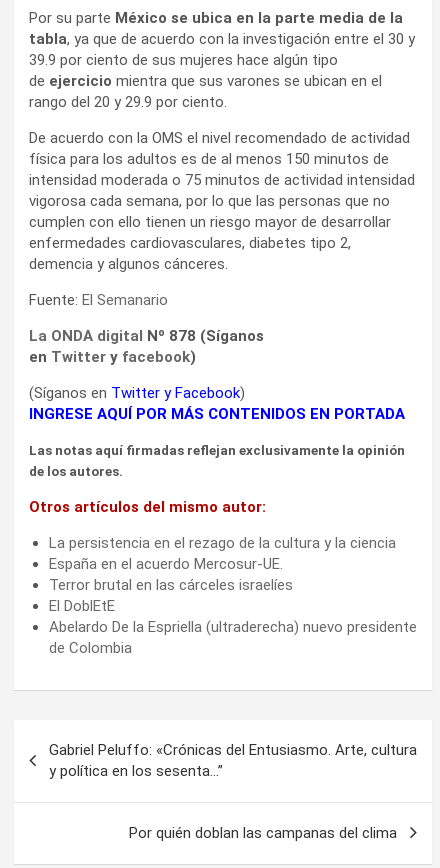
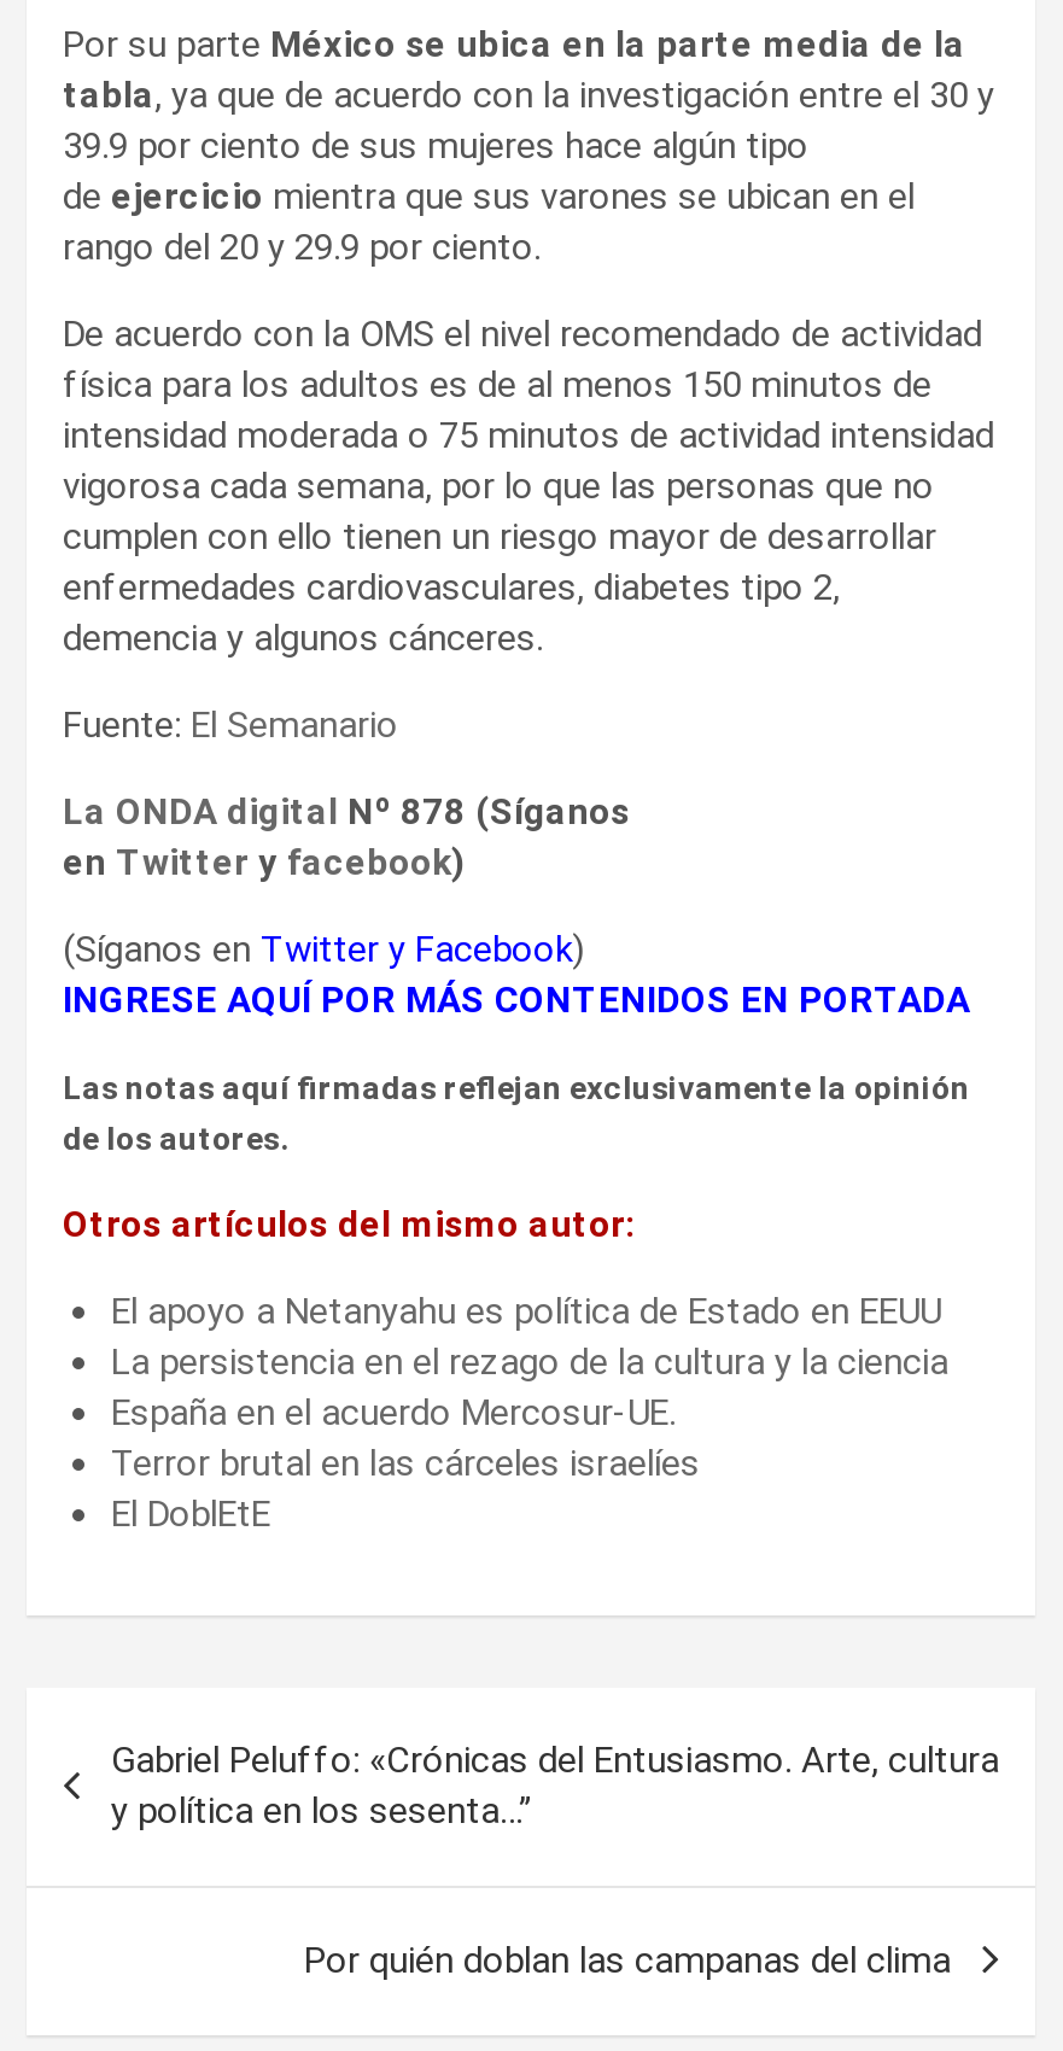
+ El apoyo a Netanyahu es política de Estado en EEUU

moved down: La persistencia en el rezago de la cultura y la ciencia | España en el acuerdo Mercosur-UE. | Terror brutal en las cárceles israelíes | El DoblEtE

- Abelardo De la Espriella (ultraderecha) nuevo presidente
- de Colombia
